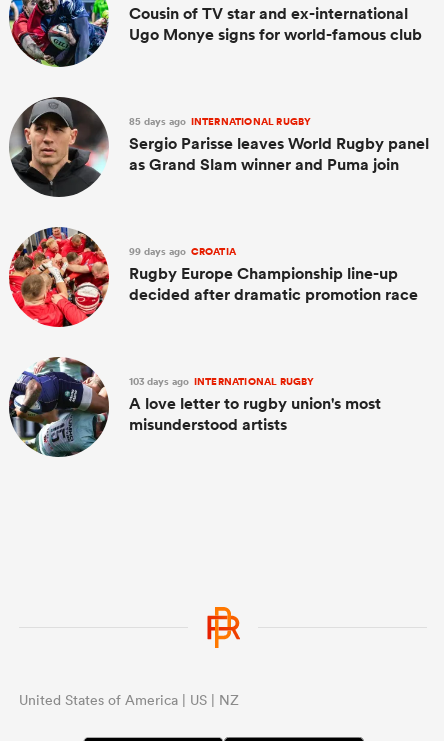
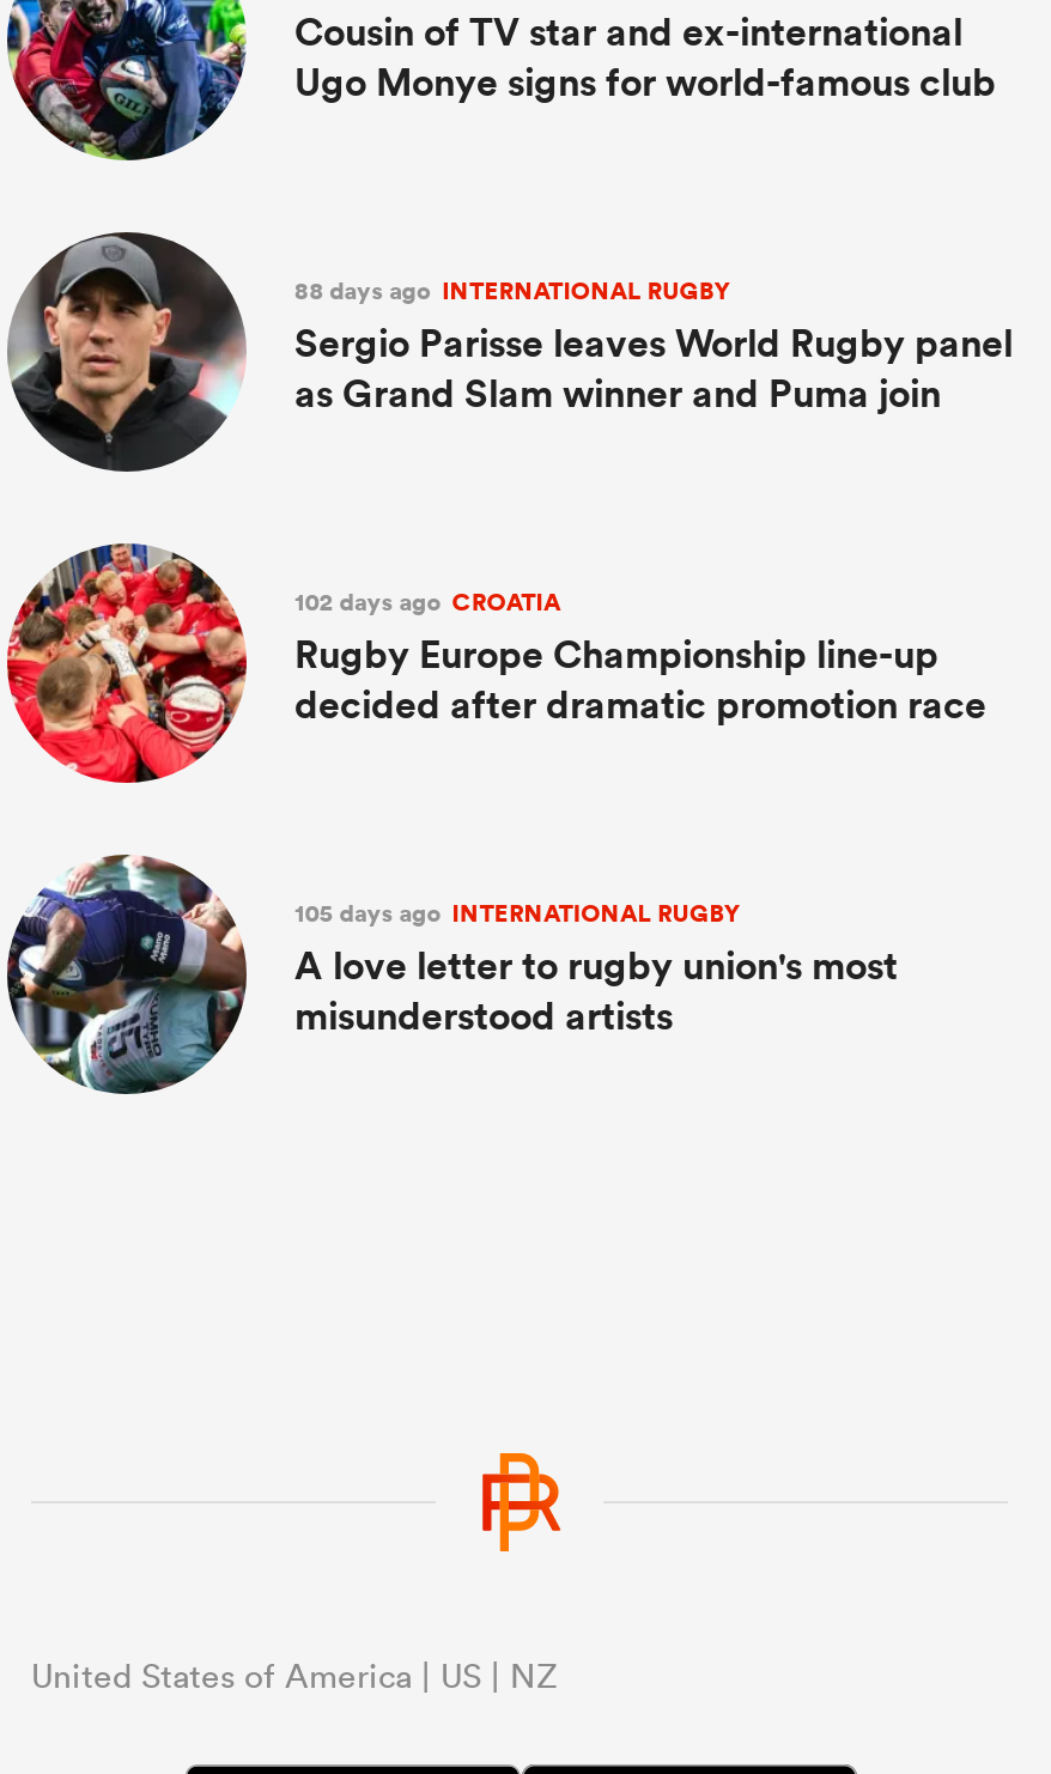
- 85 days ago INTERNATIONAL RUGBY
+ 88 days ago INTERNATIONAL RUGBY

- 99 days ago CROATIA
+ 102 days ago CROATIA

- 103 days ago INTERNATIONAL RUGBY
+ 105 days ago INTERNATIONAL RUGBY
